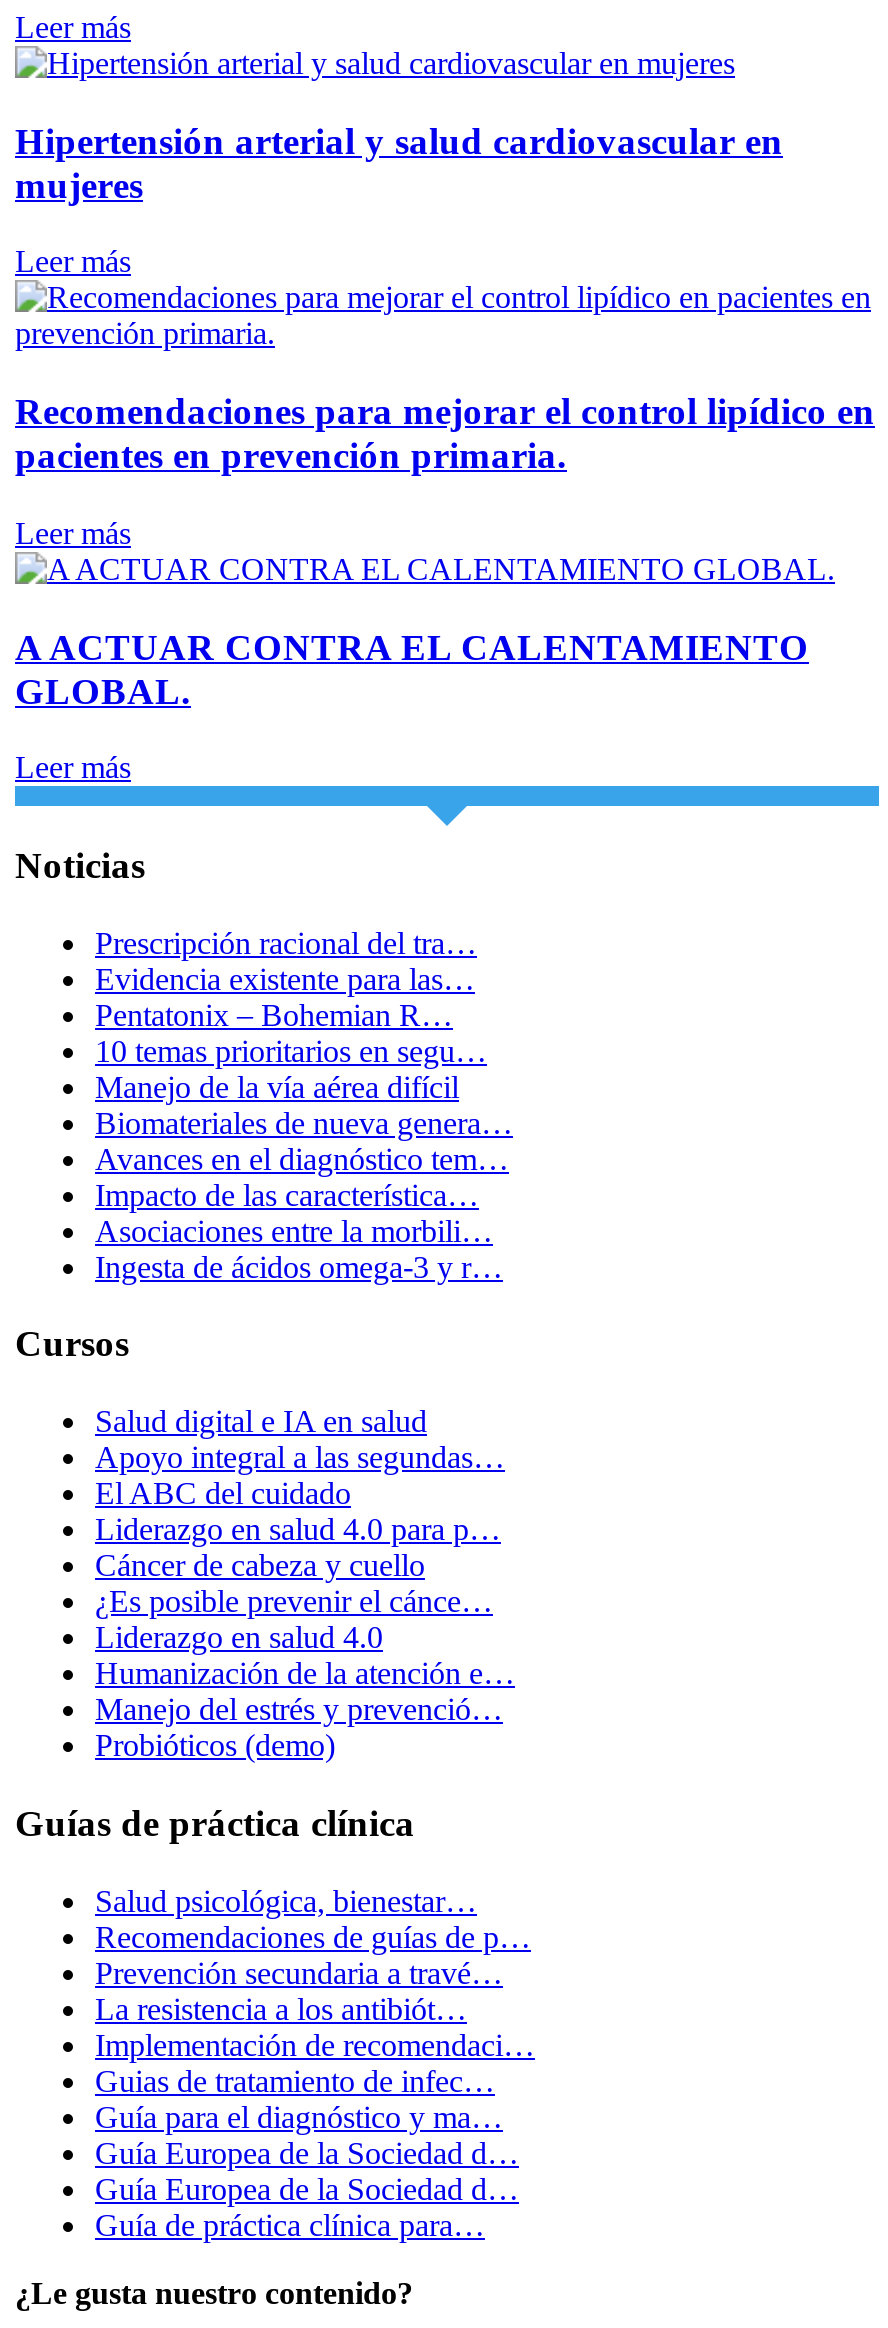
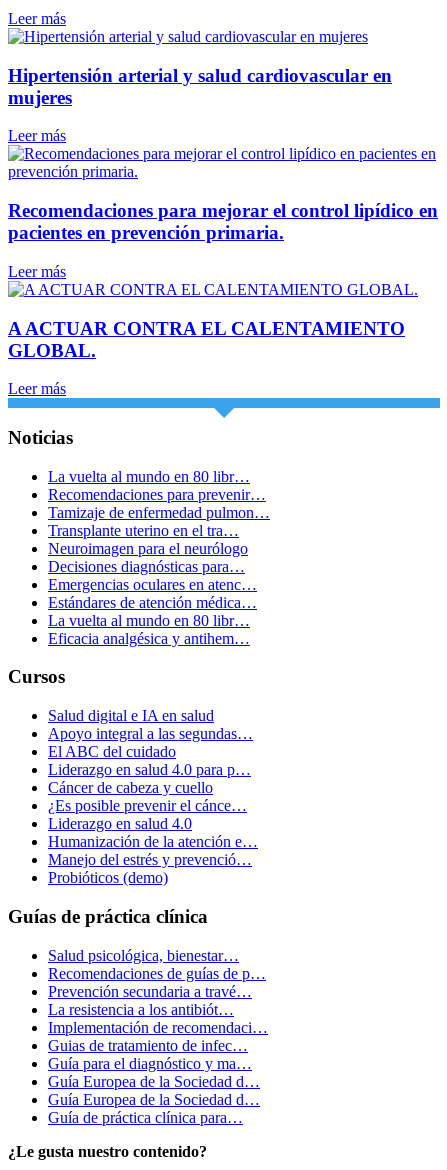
- Prescripción racional del tra…
- Evidencia existente para las…
- Pentatonix – Bohemian R…
- 10 temas prioritarios en segu…
- Manejo de la vía aérea difícil
- Biomateriales de nueva genera…
- Avances en el diagnóstico tem…
- Impacto de las característica…
- Asociaciones entre la morbili…
- Ingesta de ácidos omega-3 y r…
+ La vuelta al mundo en 80 libr…
+ Recomendaciones para prevenir…
+ Tamizaje de enfermedad pulmon…
+ Transplante uterino en el tra…
+ Neuroimagen para el neurólogo
+ Decisiones diagnósticas para…
+ Emergencias oculares en atenc…
+ Estándares de atención médica…
+ La vuelta al mundo en 80 libr…
+ Eficacia analgésica y antihem…
